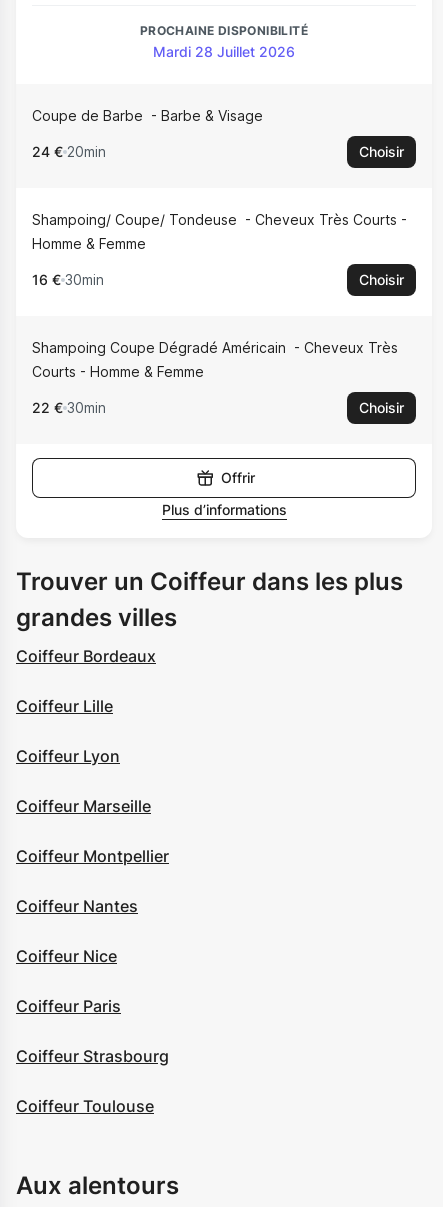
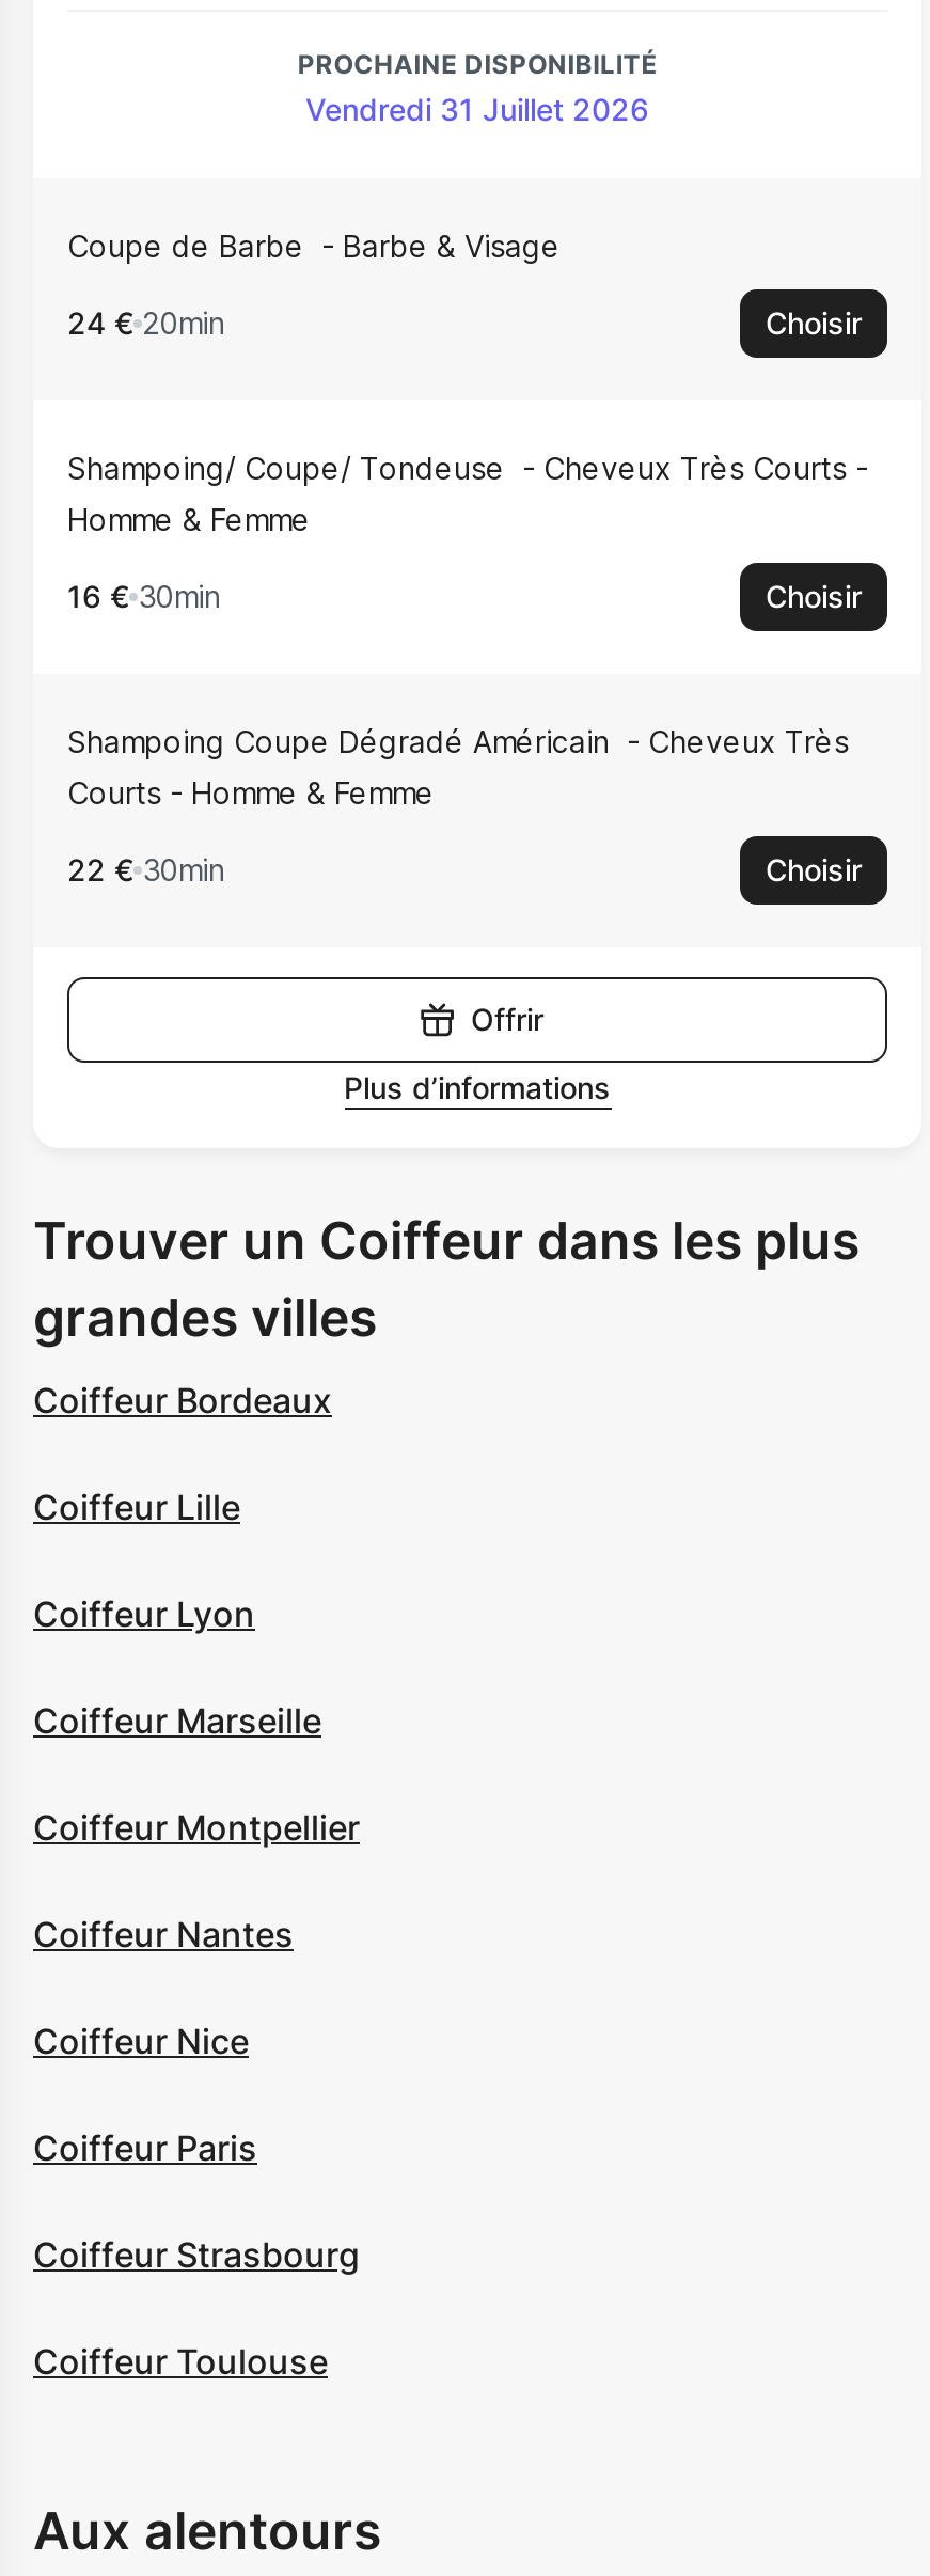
- Mardi 28 Juillet 2026
+ Vendredi 31 Juillet 2026
